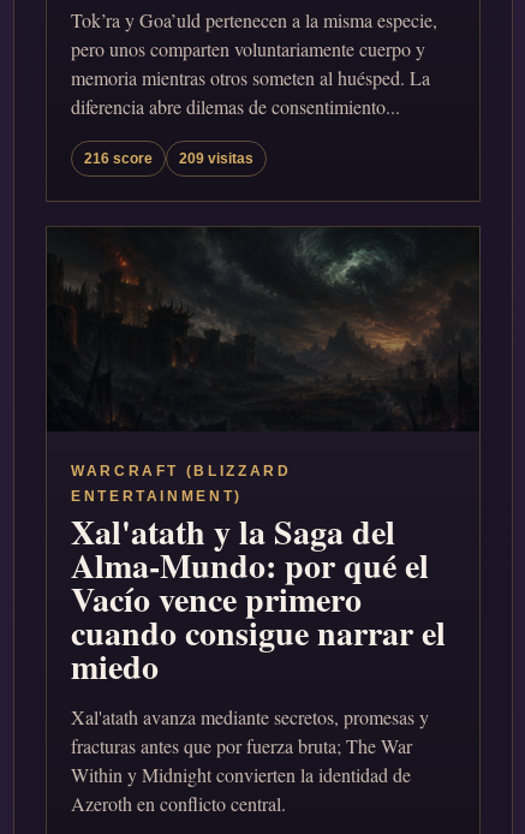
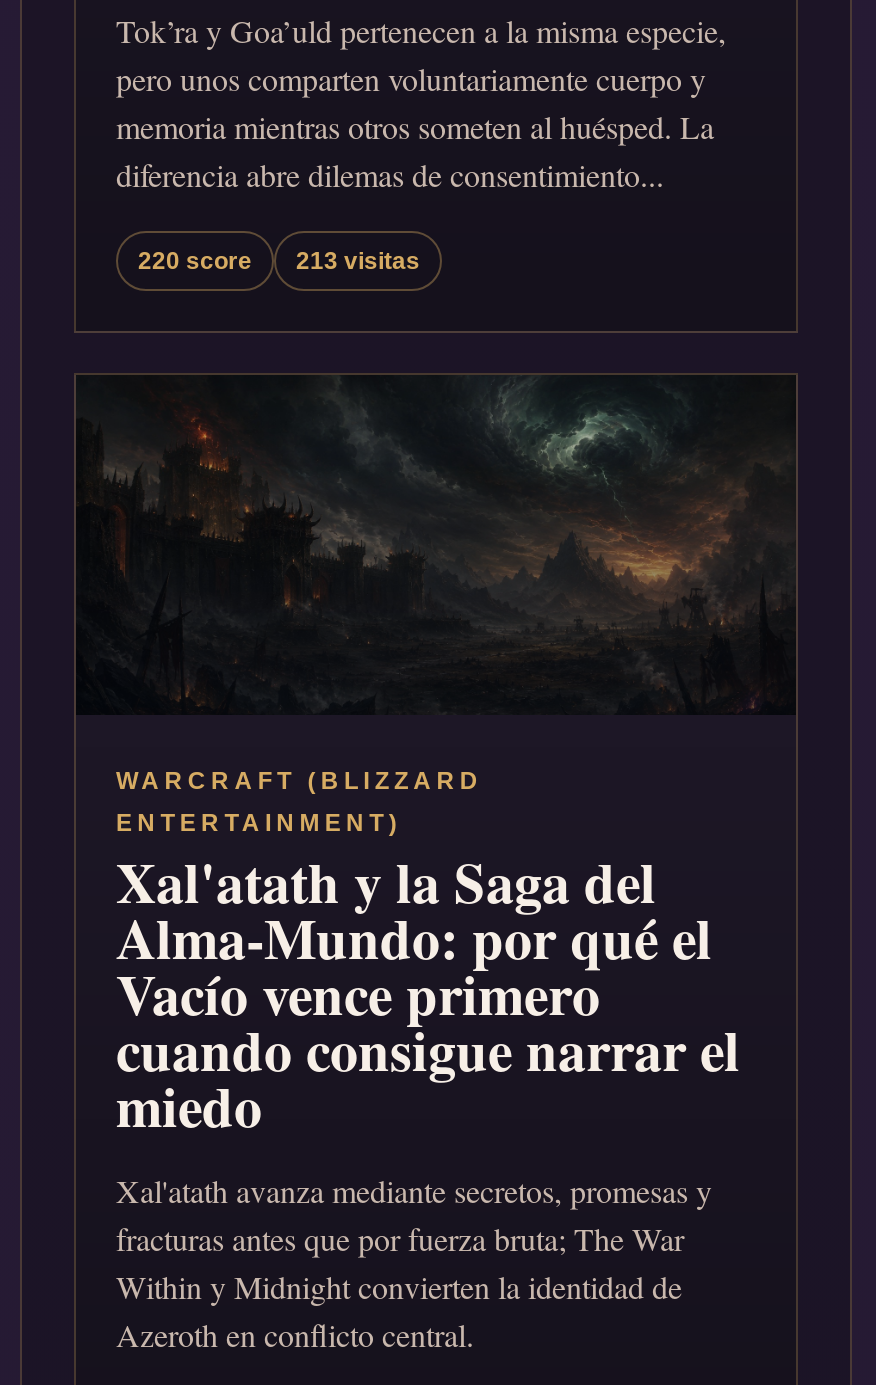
- 216 score
+ 220 score

- 209 visitas
+ 213 visitas
